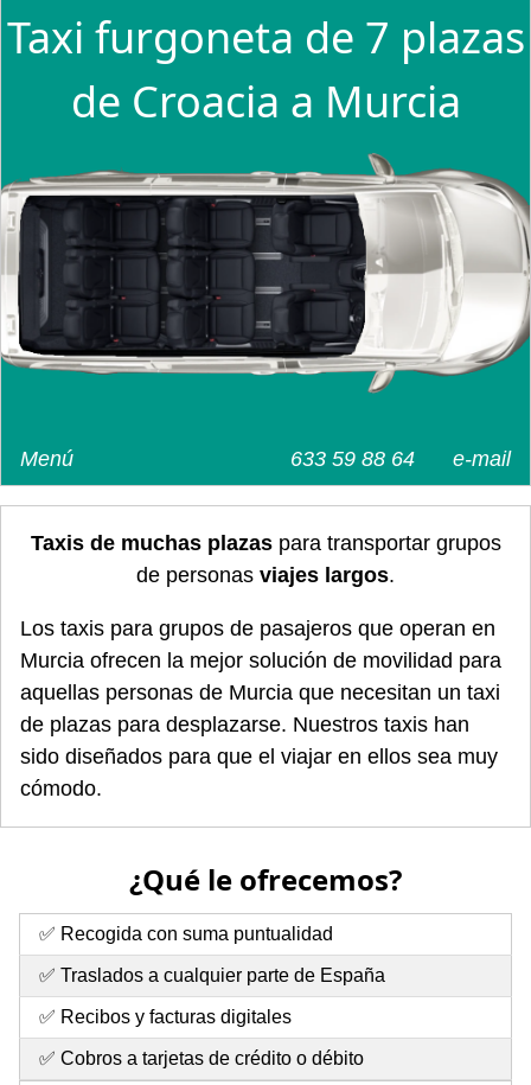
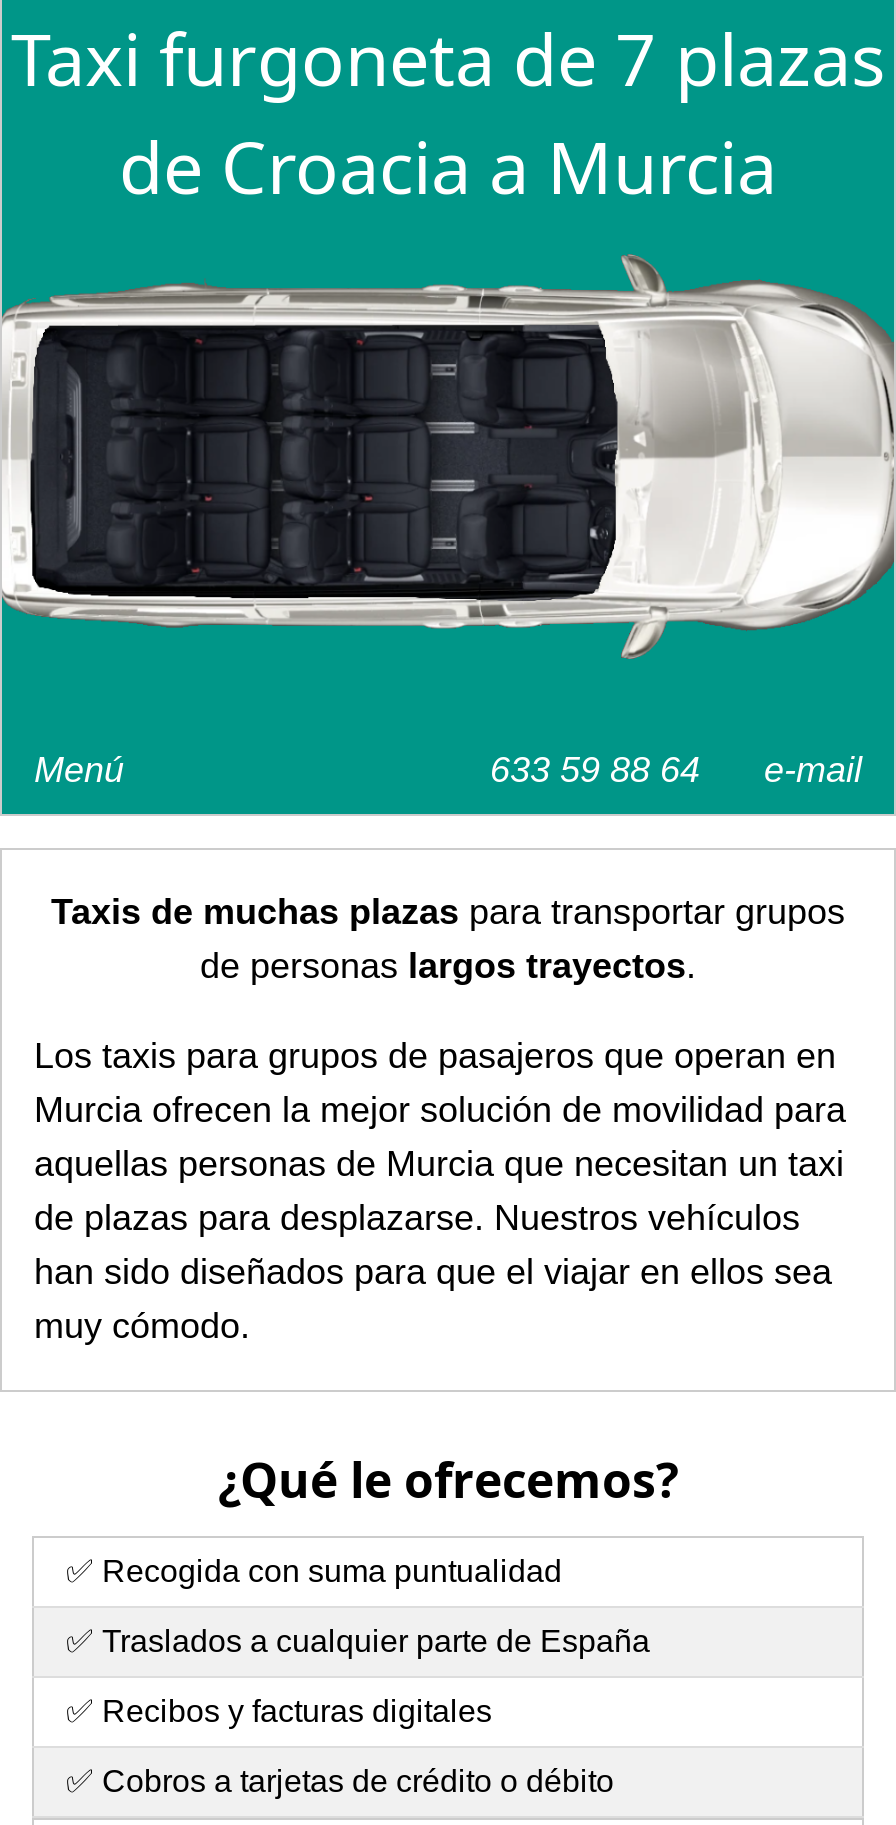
- de personas viajes largos.
+ de personas largos trayectos.

- de plazas para desplazarse. Nuestros taxis han
- sido diseñados para que el viajar en ellos sea muy
- cómodo.
+ de plazas para desplazarse. Nuestros vehículos
+ han sido diseñados para que el viajar en ellos sea
+ muy cómodo.
